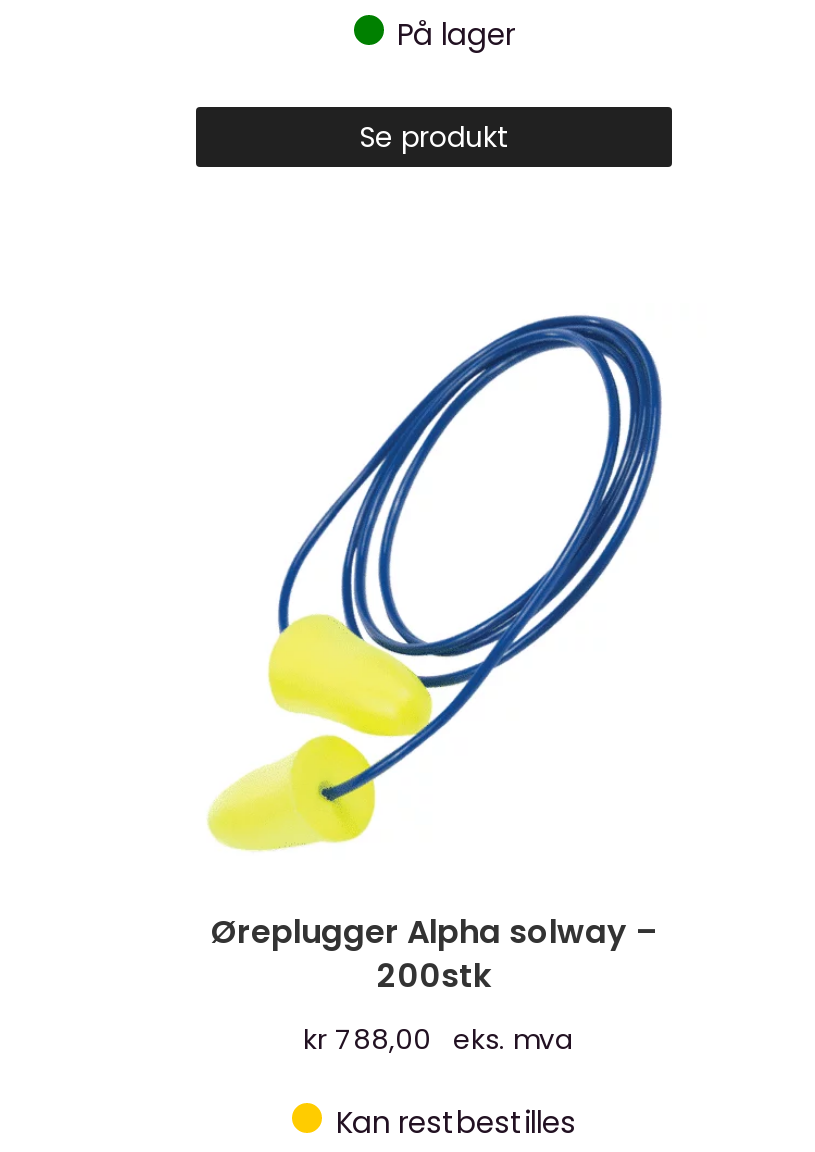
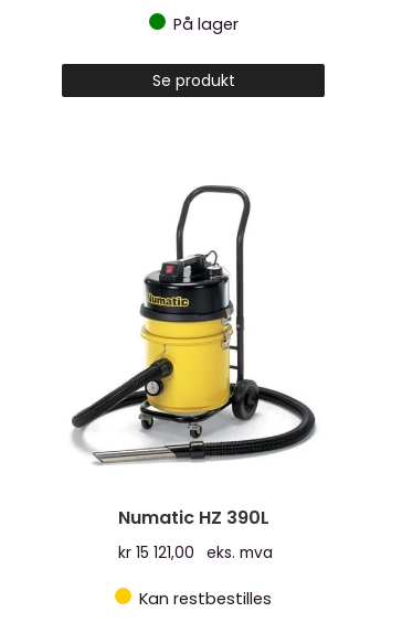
- [image]
- Øreplugger Alpha solway –
- 200stk
+ [image]
+ Numatic HZ 390L

- kr 788,00 eks. mva
+ kr 15 121,00 eks. mva
